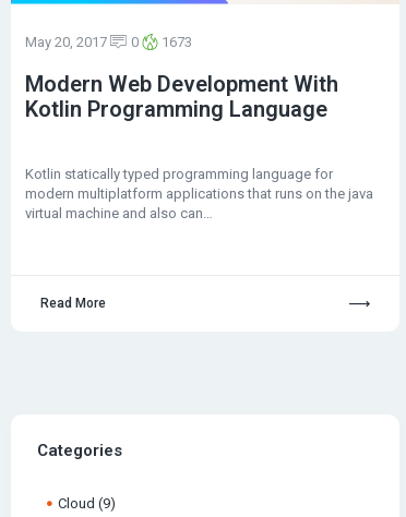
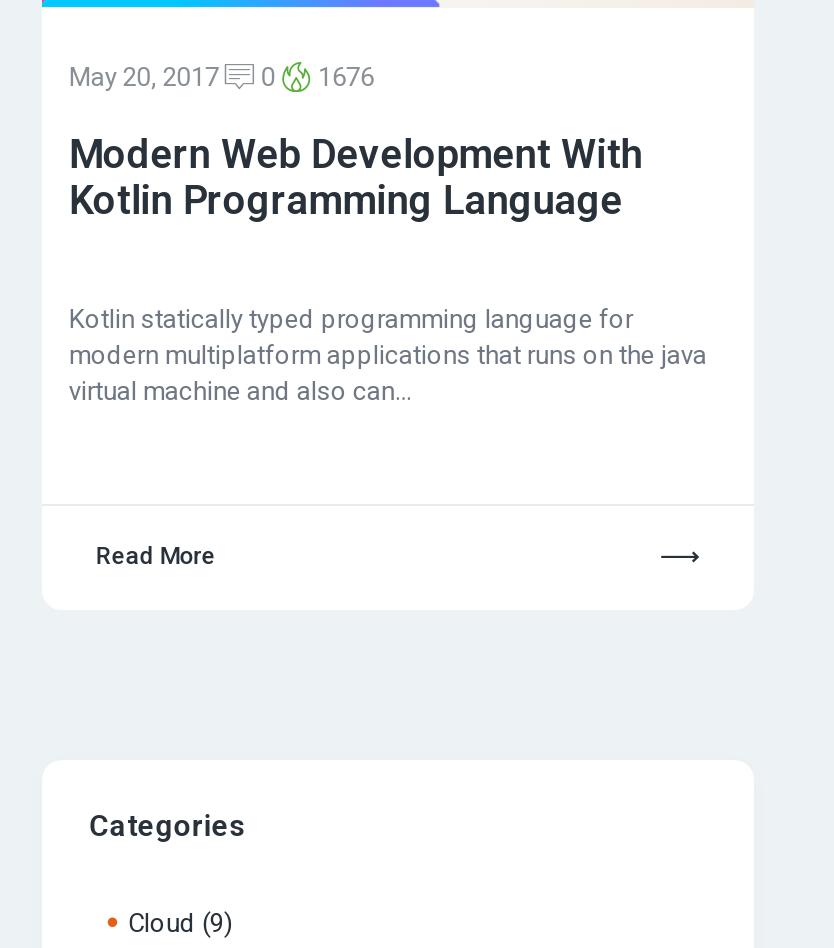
- May 20, 2017 0 1673
+ May 20, 2017 0 1676
